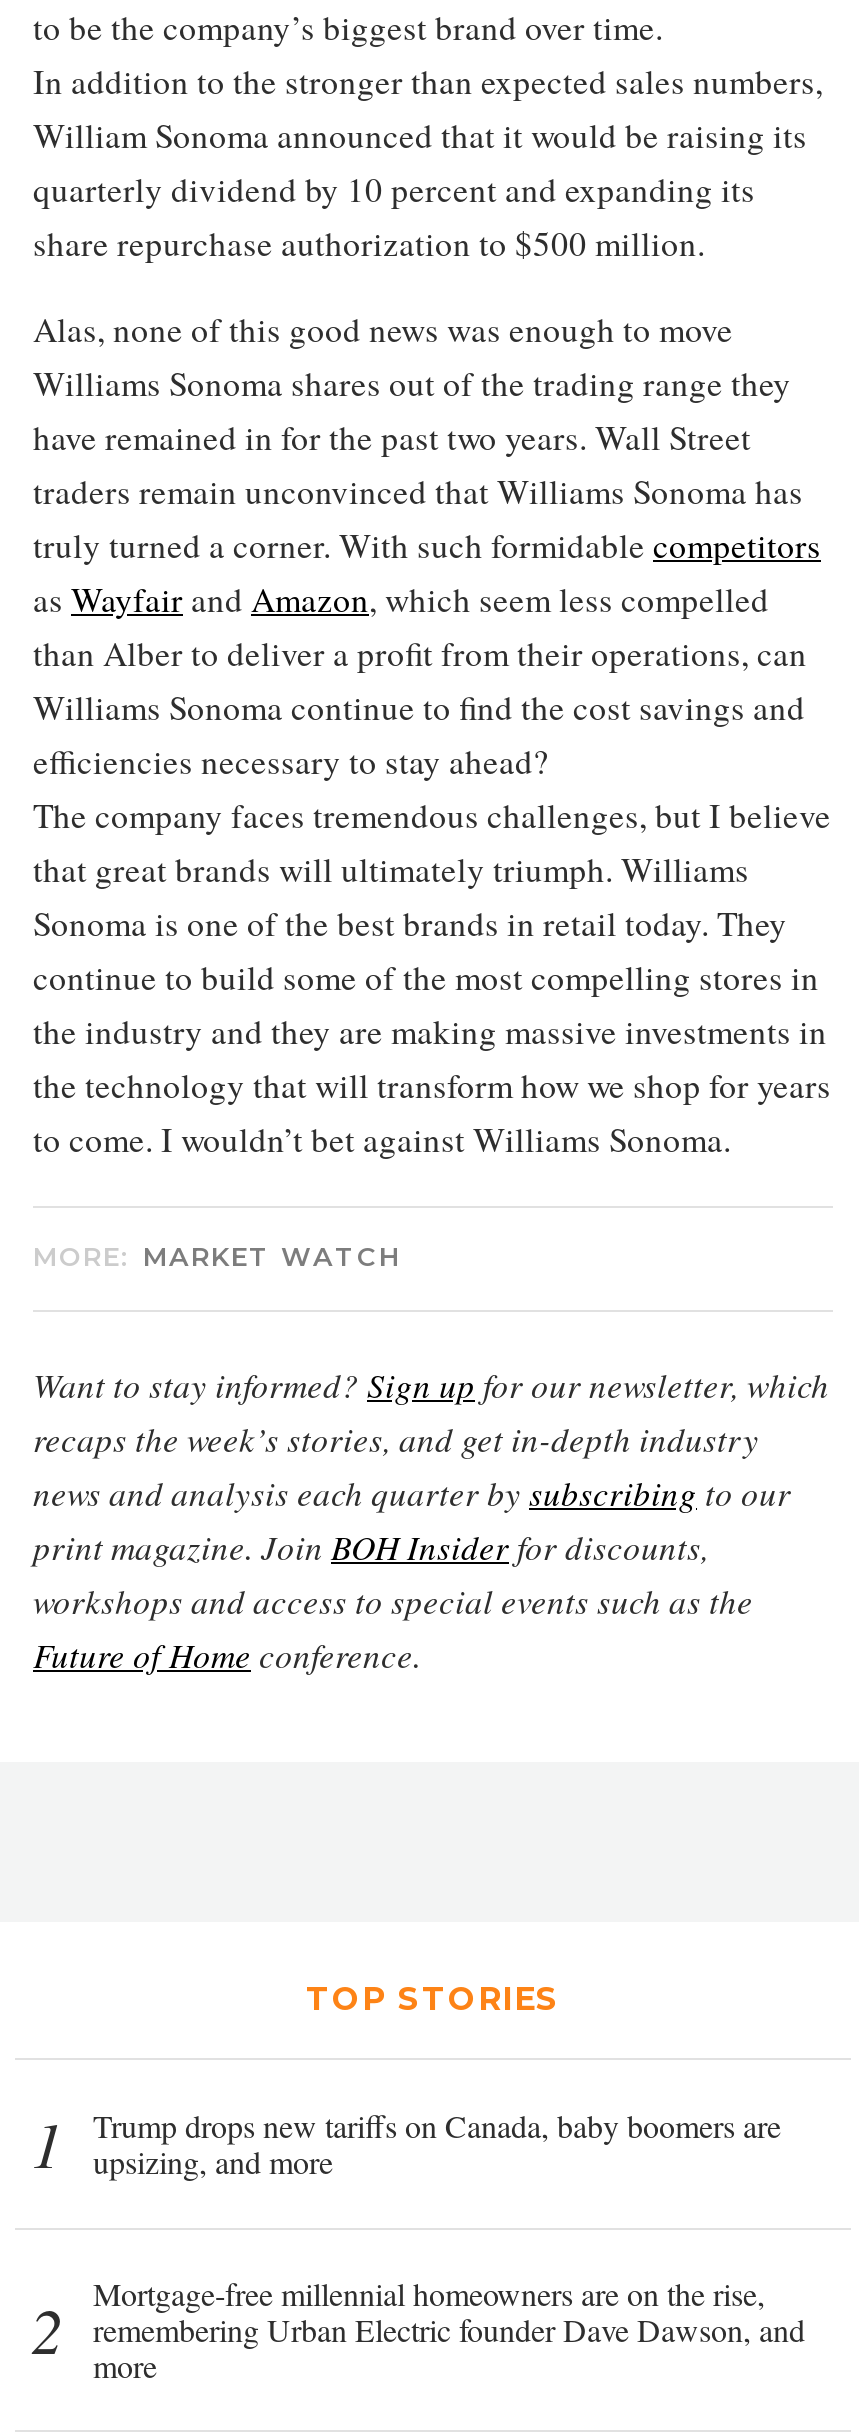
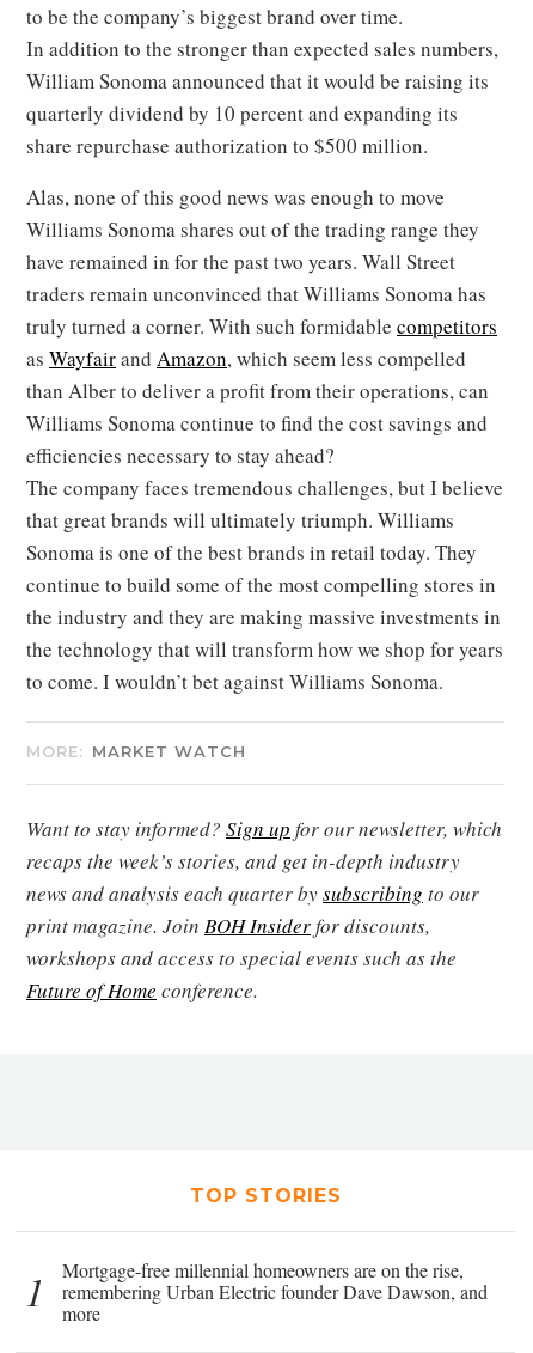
- Trump drops new tariffs on Canada, baby boomers are
- upsizing, and more
- 2
